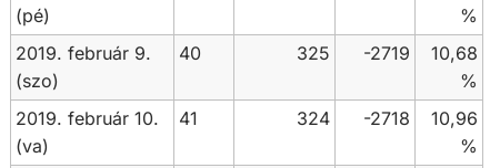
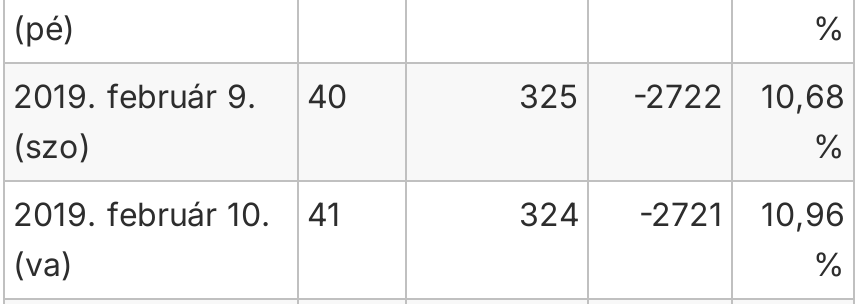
- 325 -2719 10,68
+ 325 -2722 10,68

- 324 -2718 10,96
+ 324 -2721 10,96
